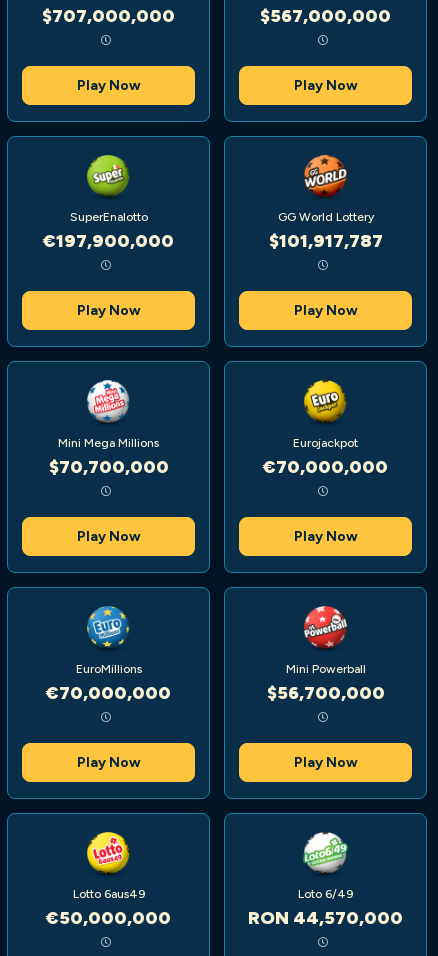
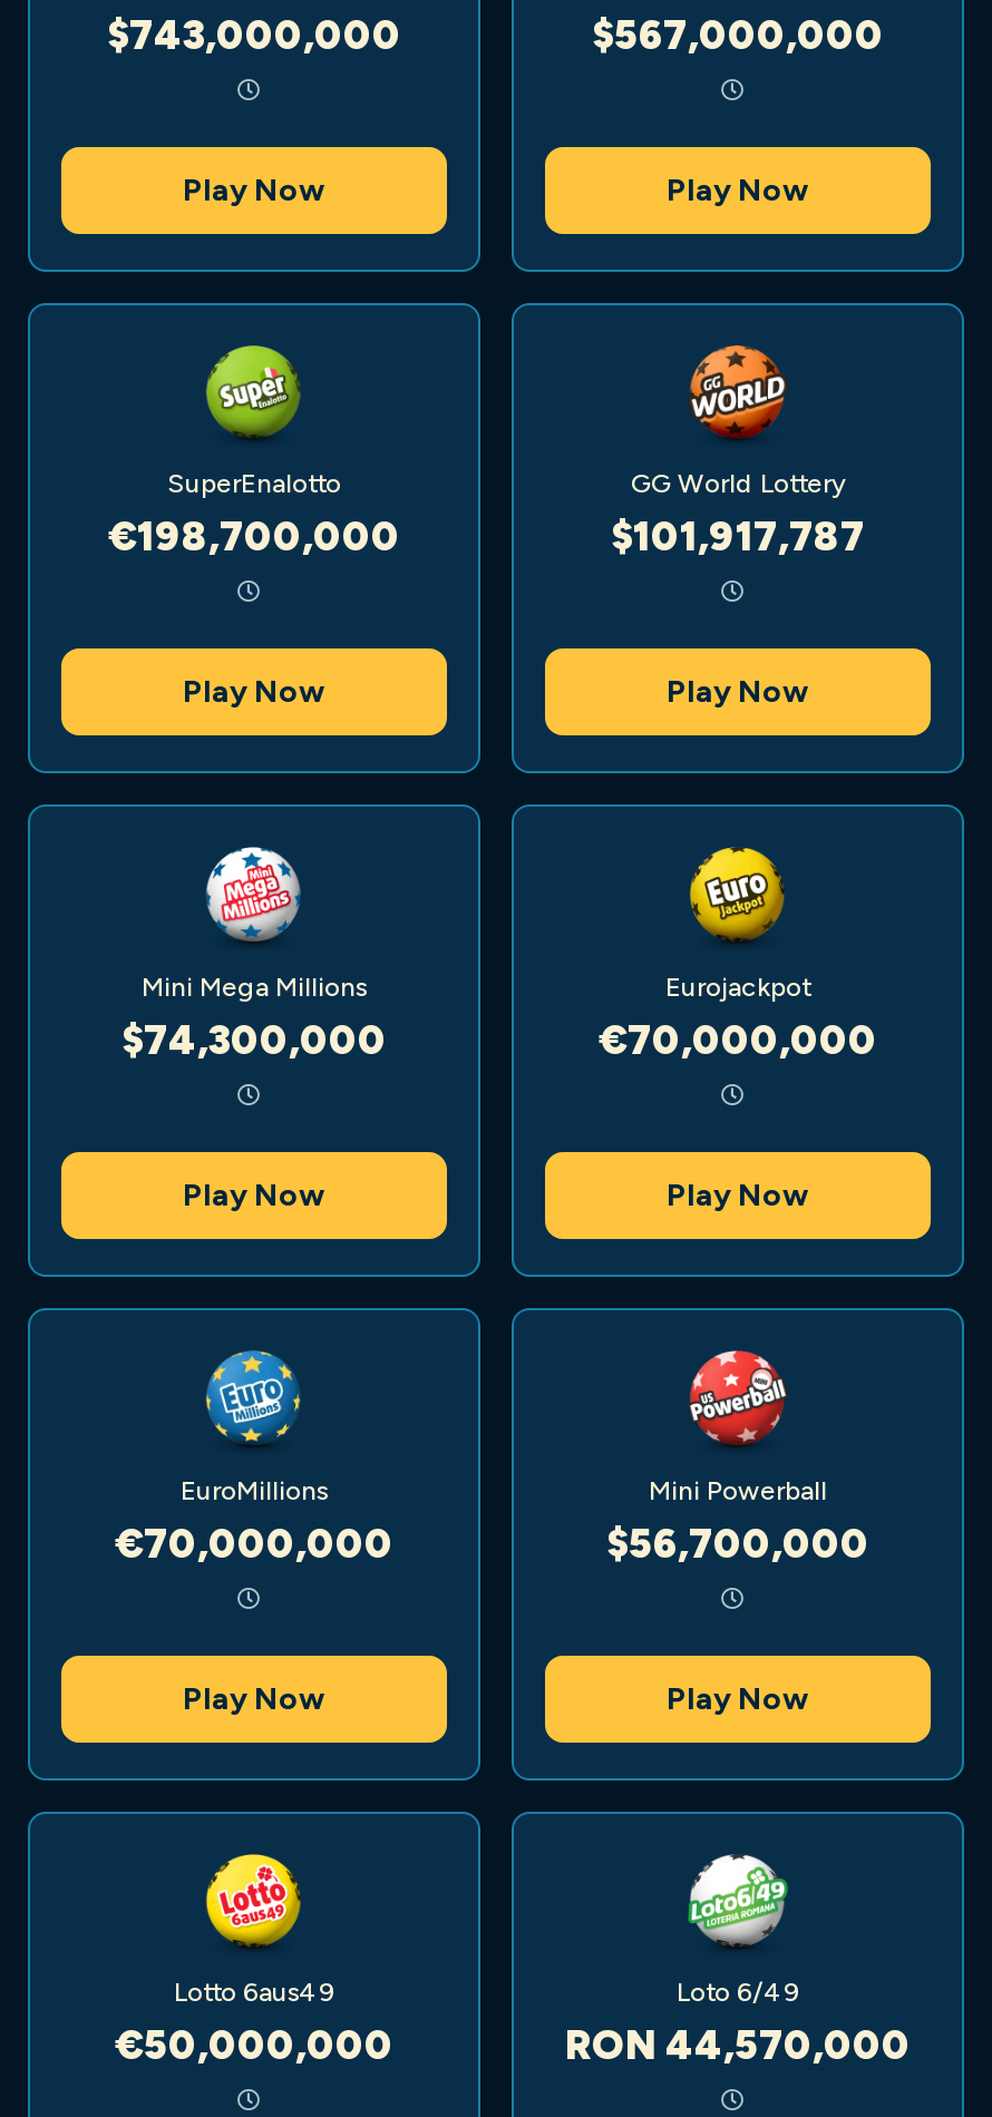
- $707,000,000
+ $743,000,000

- €197,900,000
+ €198,700,000

- $70,700,000
+ $74,300,000
